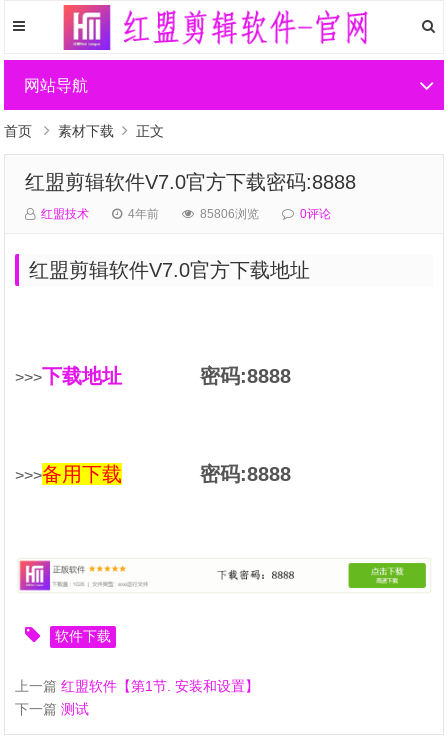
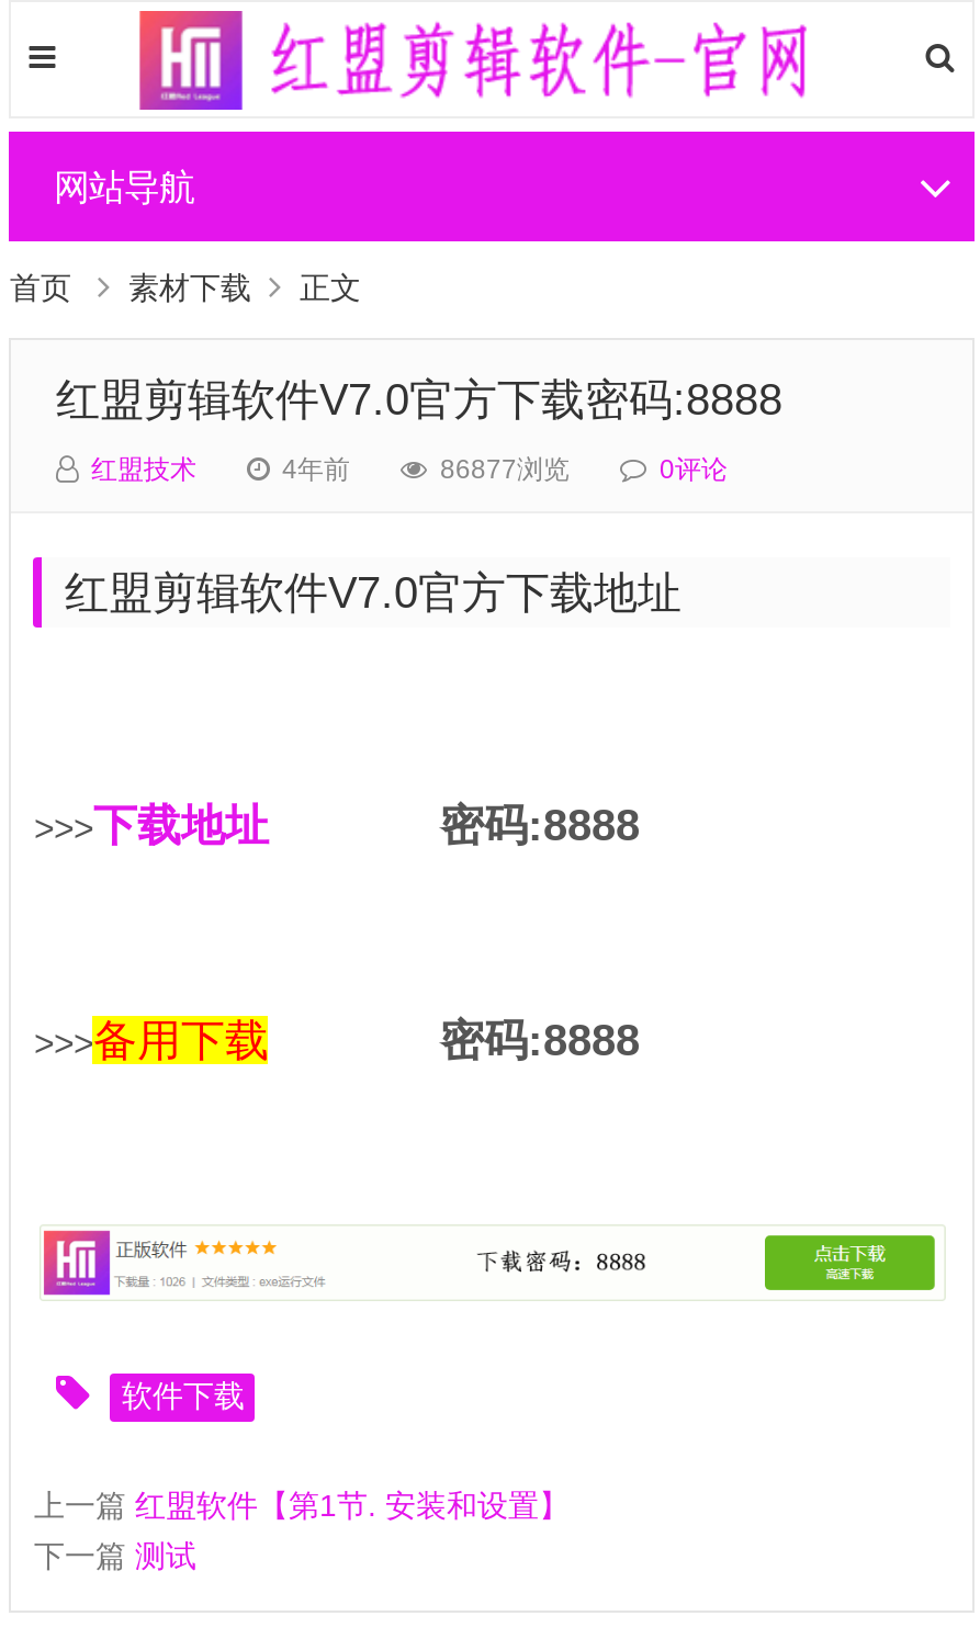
- 85806浏览
+ 86877浏览
